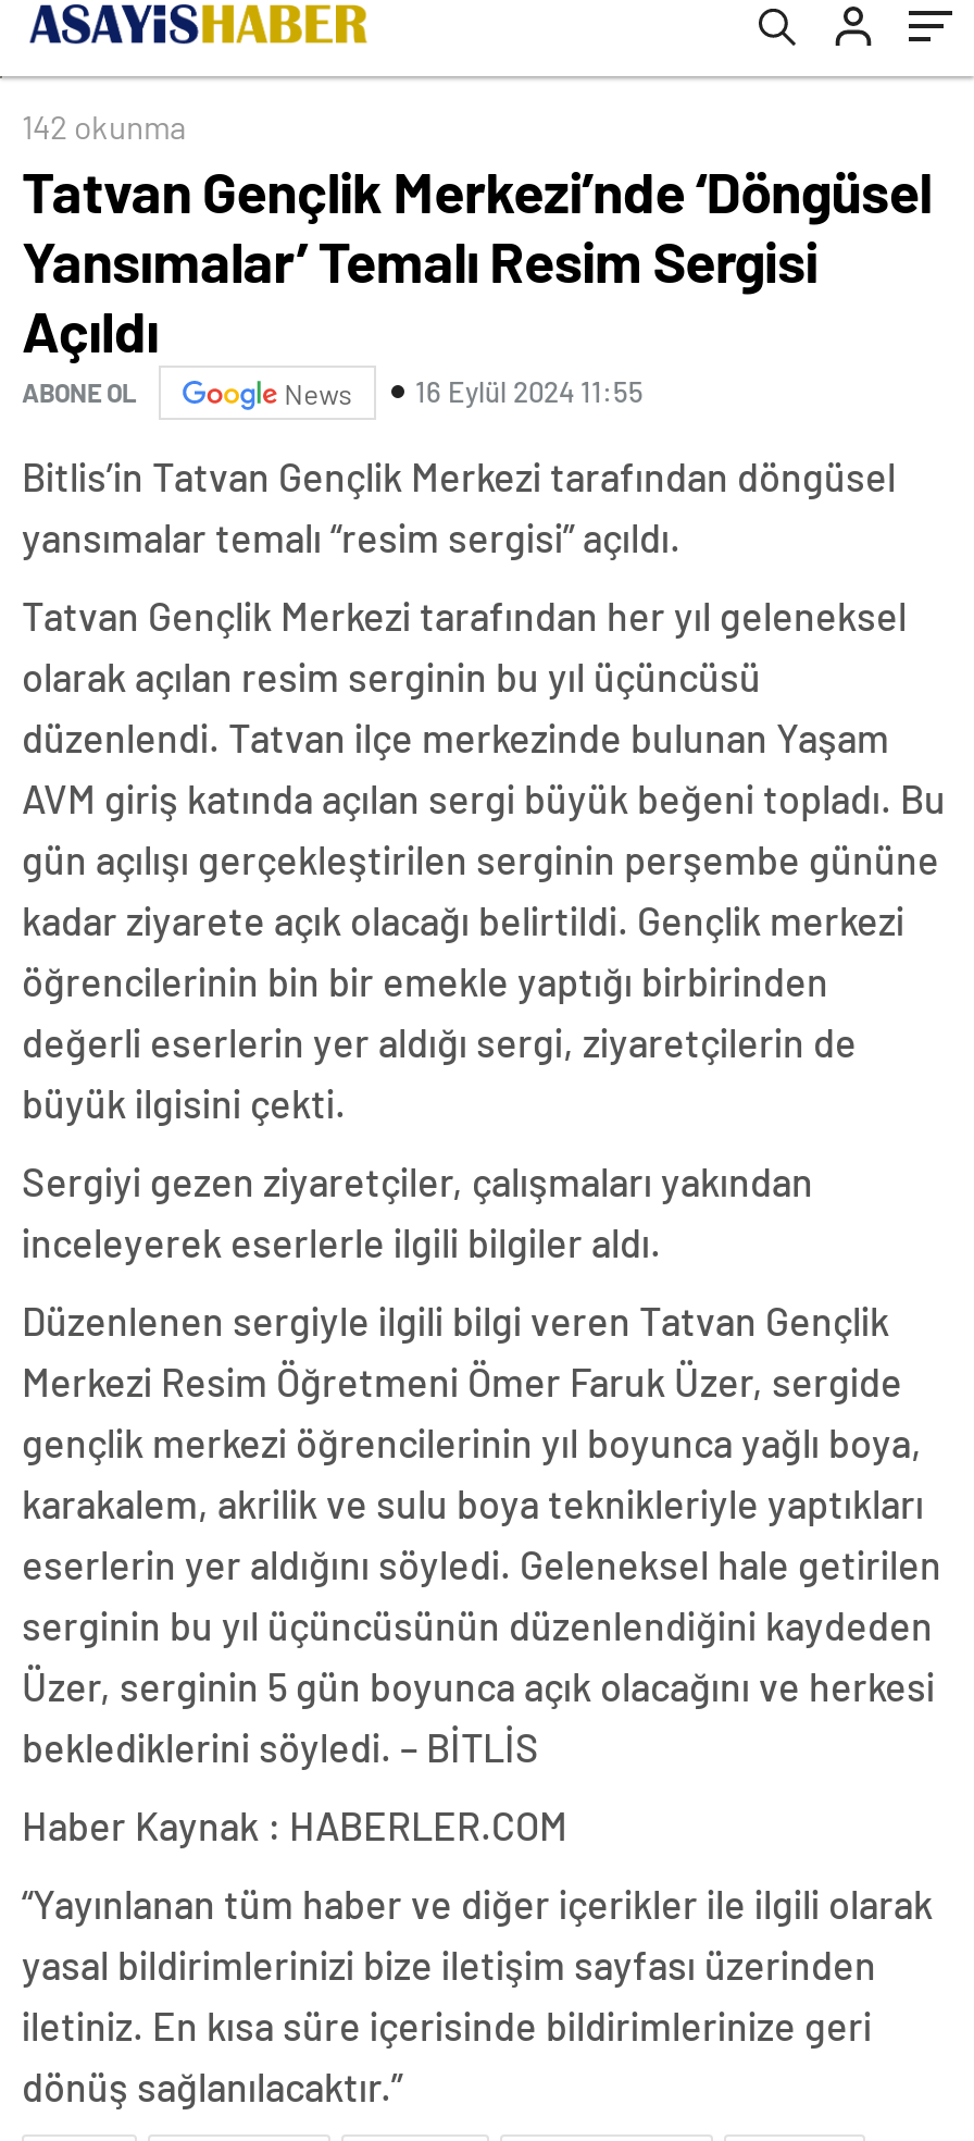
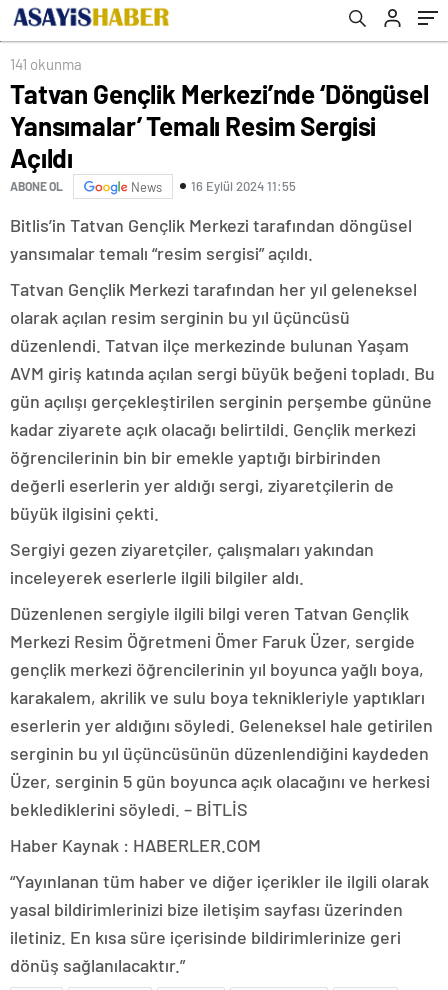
- 142 okunma
+ 141 okunma
